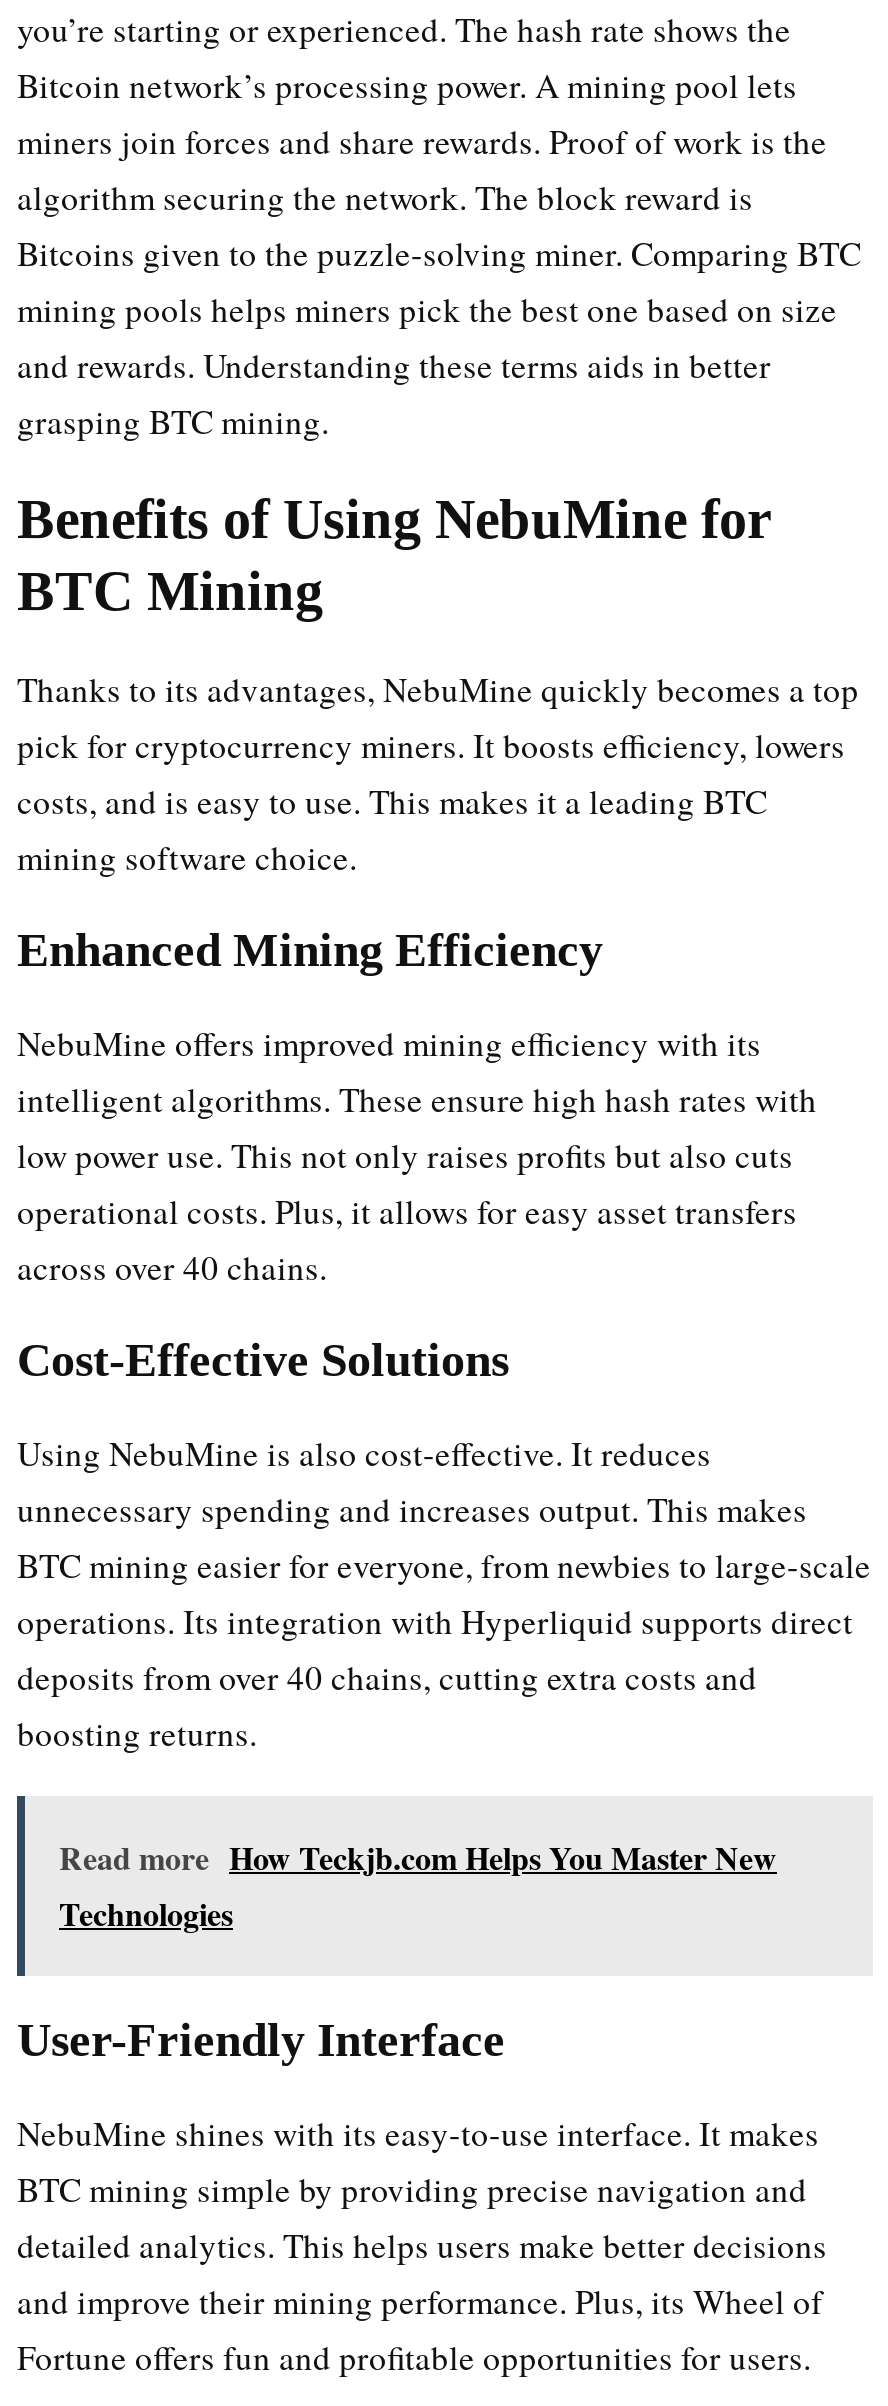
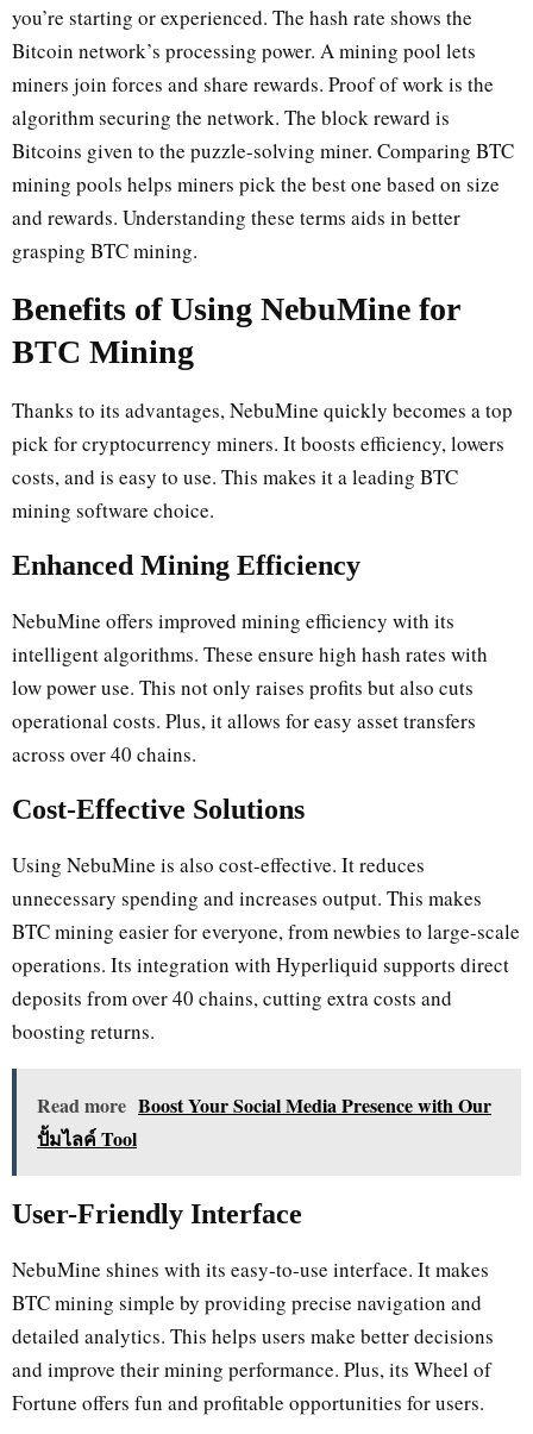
- Read more How Teckjb.com Helps You Master New
- Technologies
+ Read more Boost Your Social Media Presence with Our
+ ปั้มไลค์ Tool
